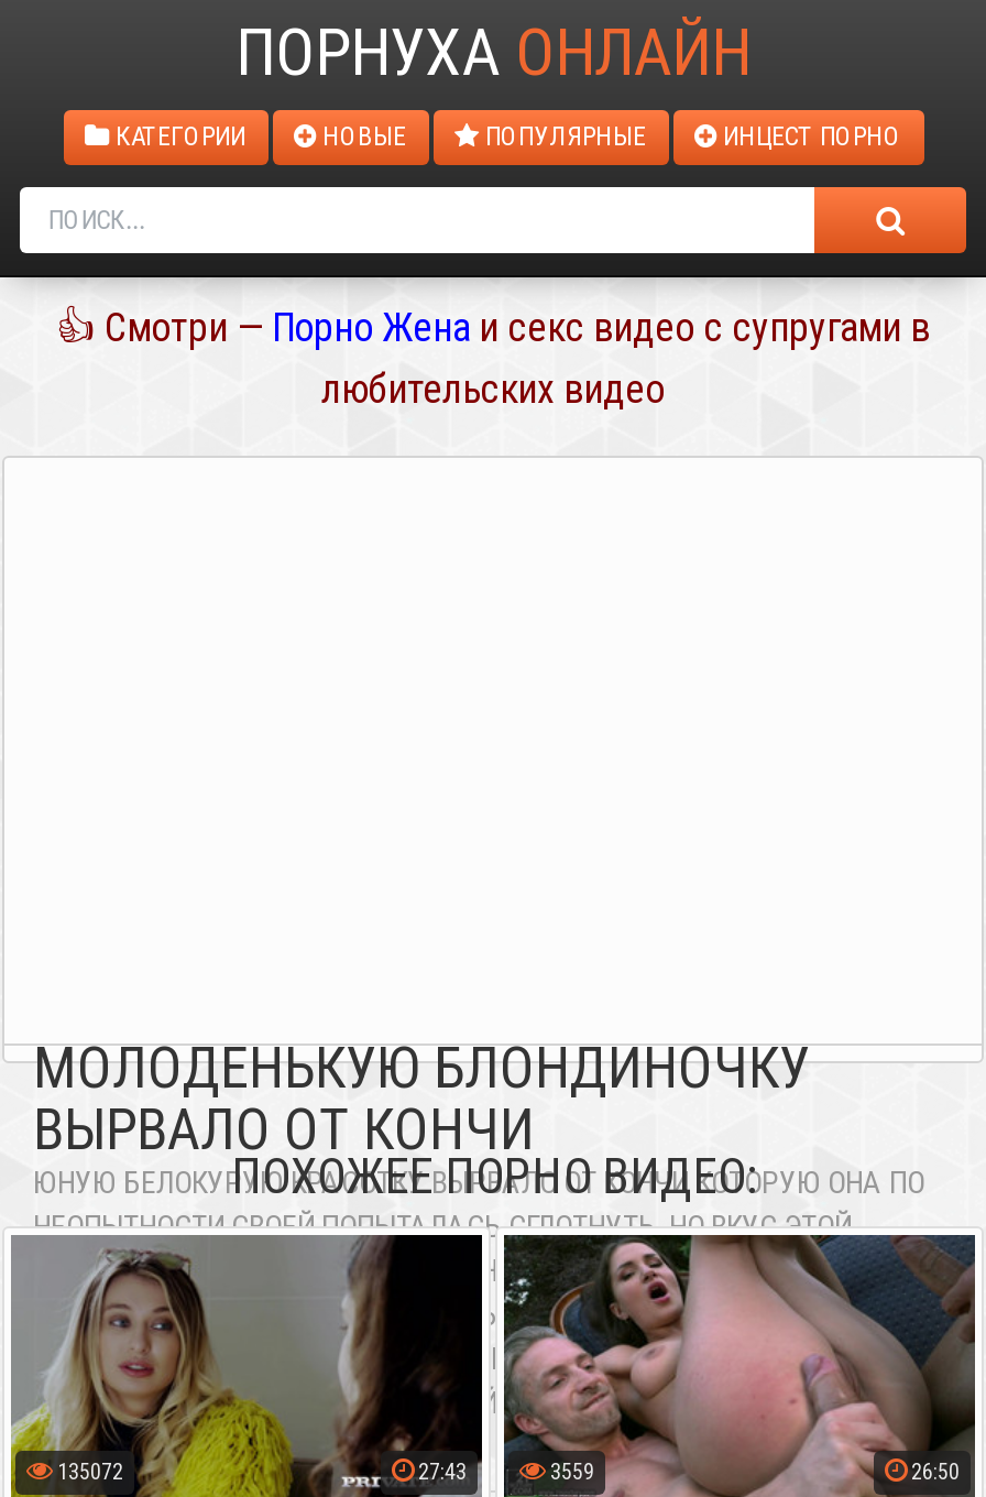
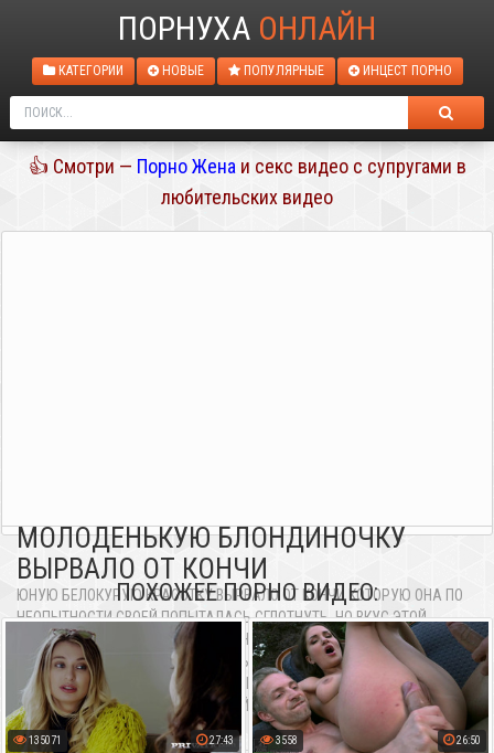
- 135072
+ 135071

- 3559
+ 3558
